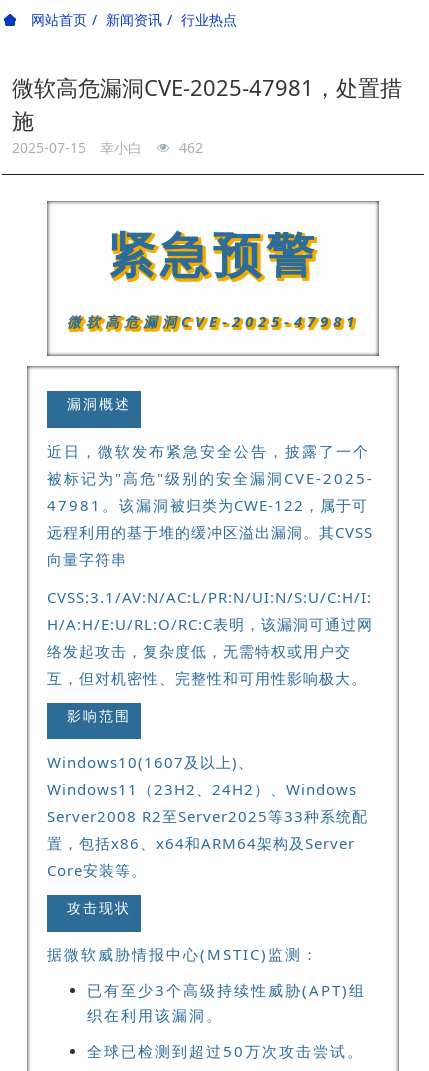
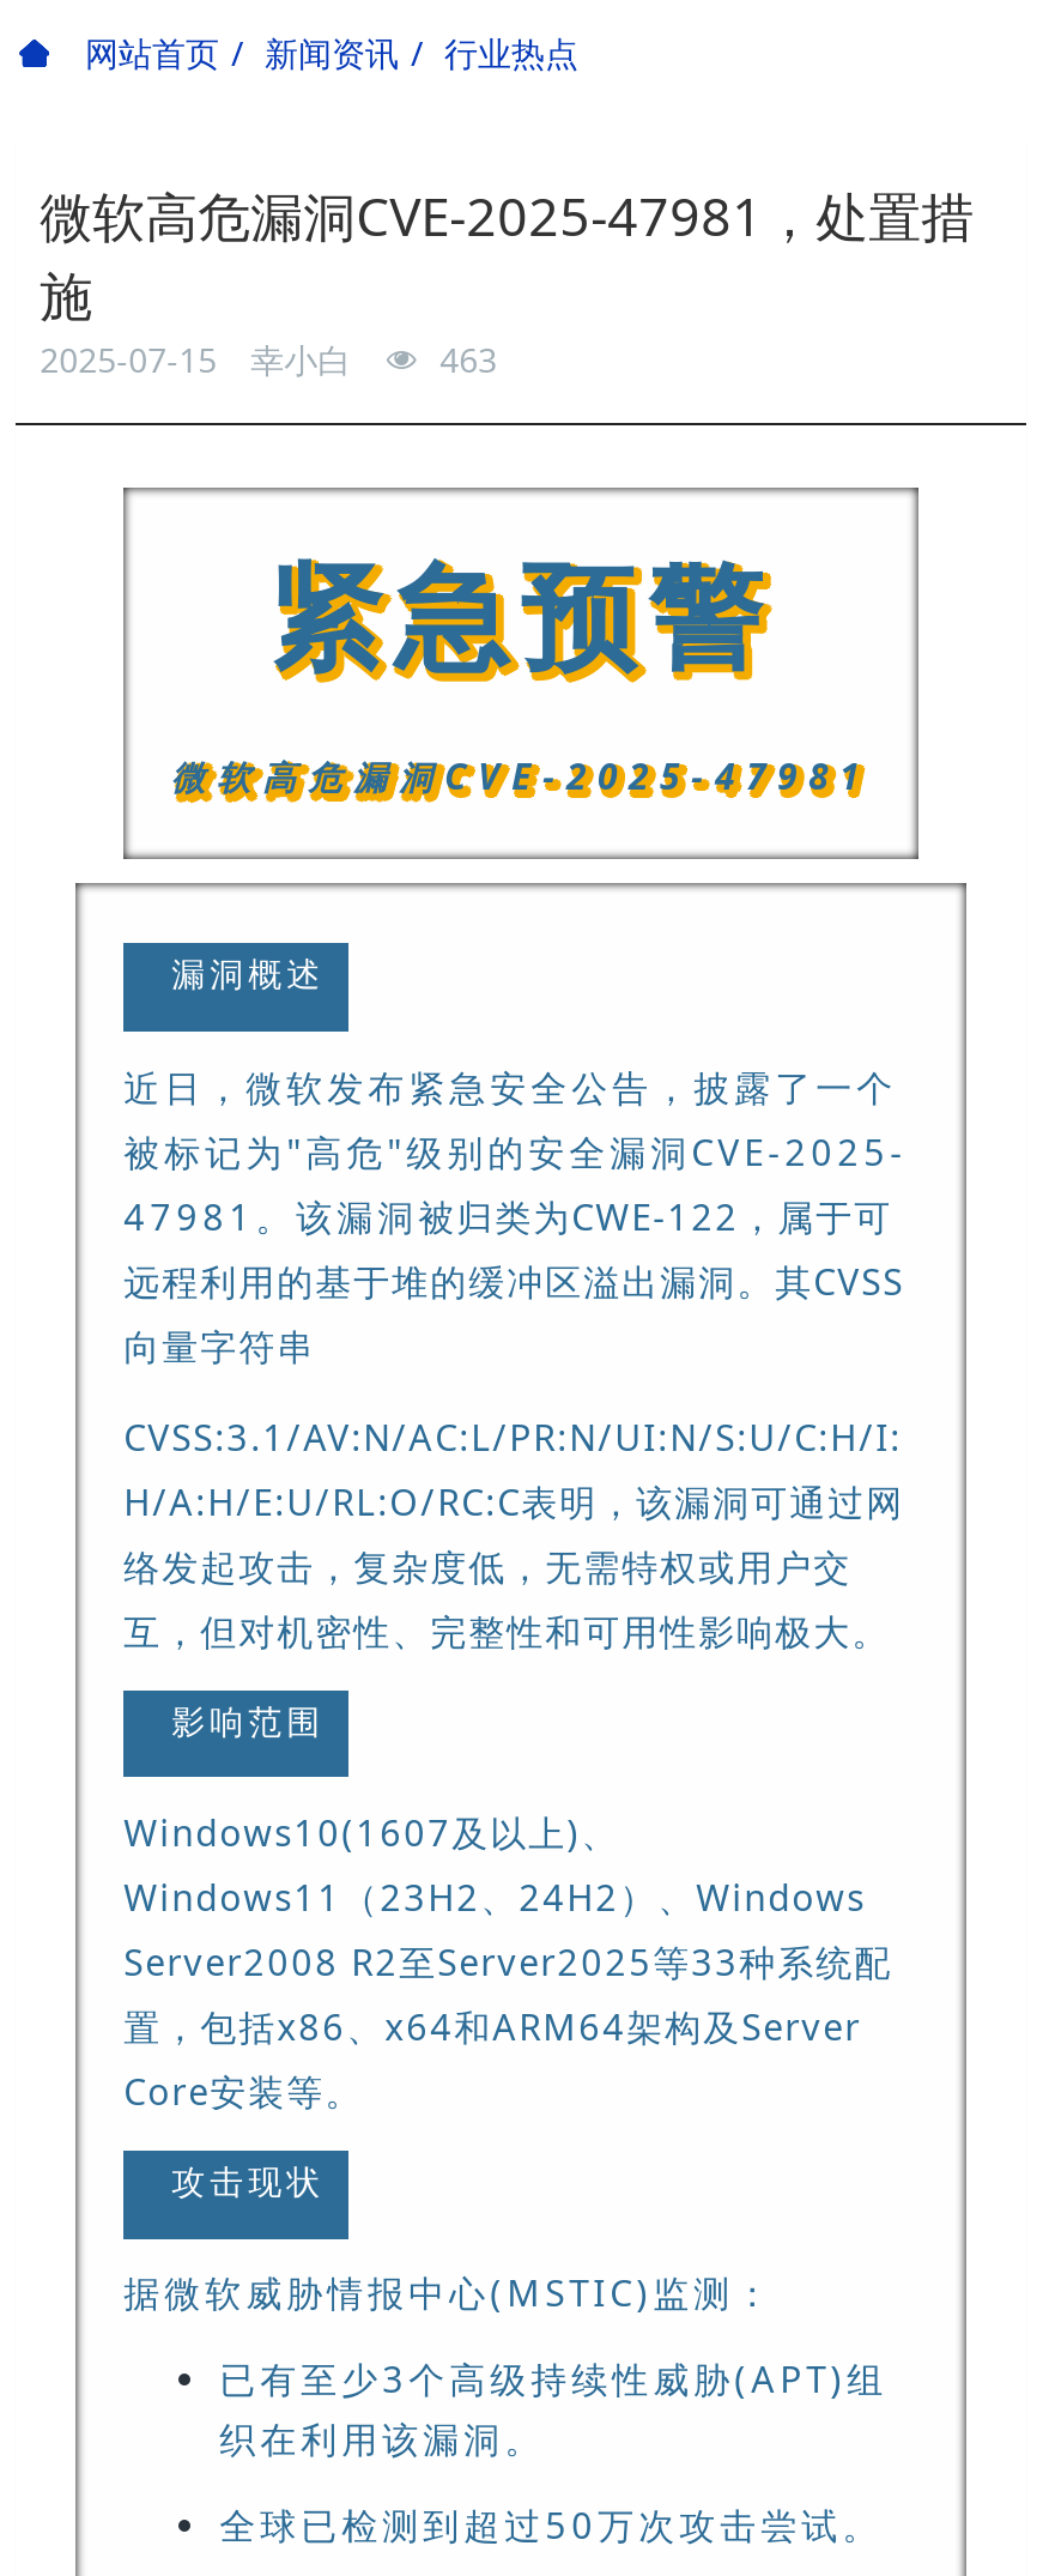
- 2025-07-15 幸小白 462
+ 2025-07-15 幸小白 463
